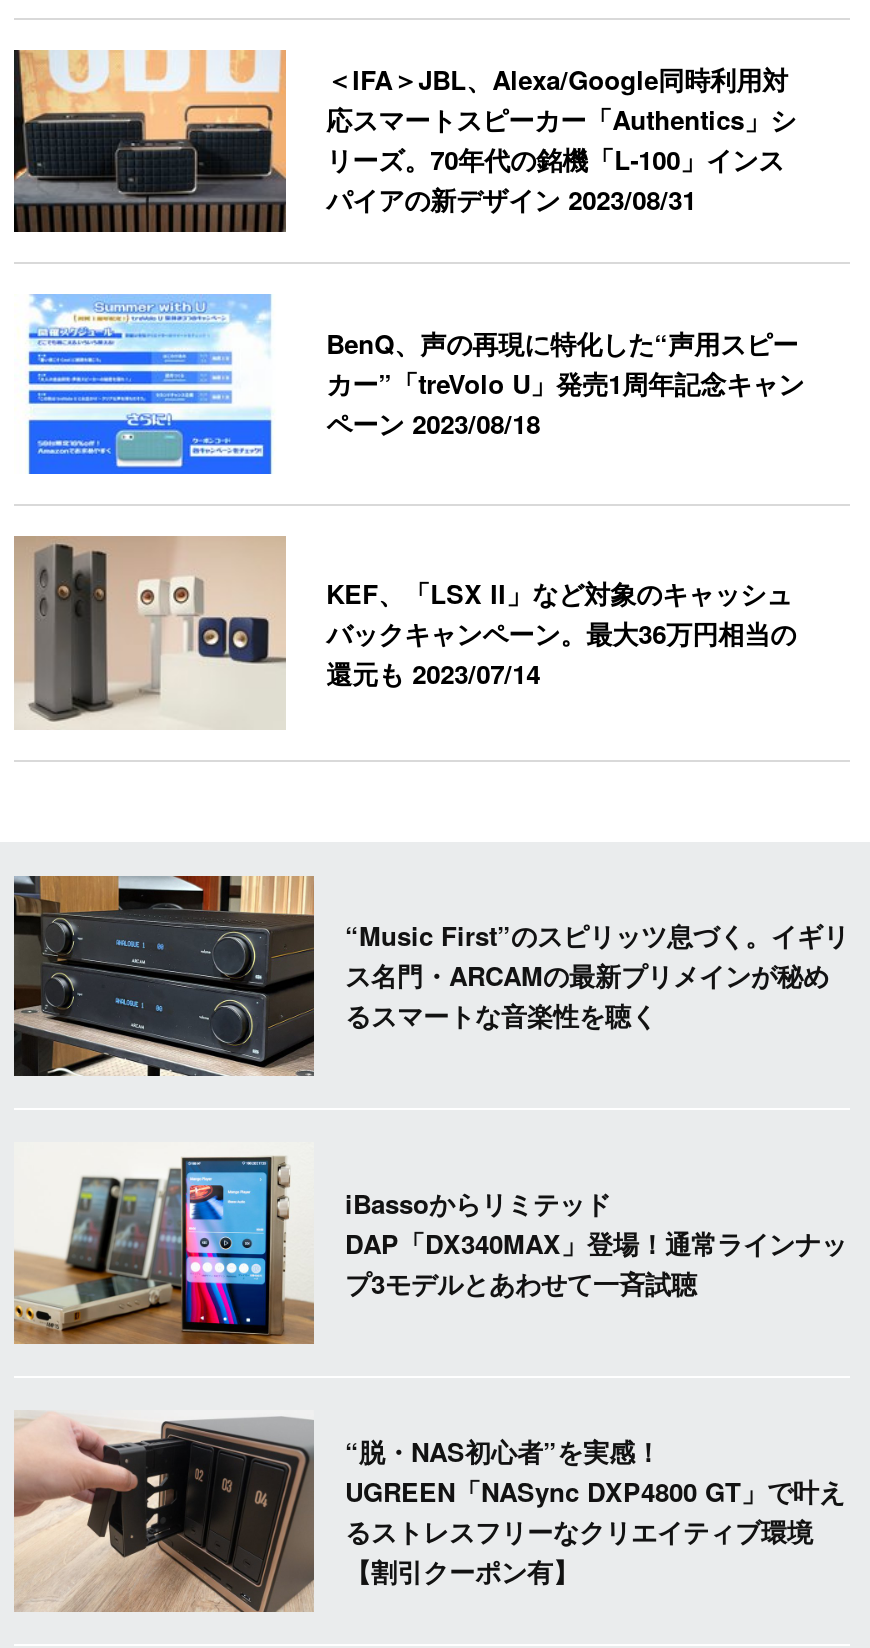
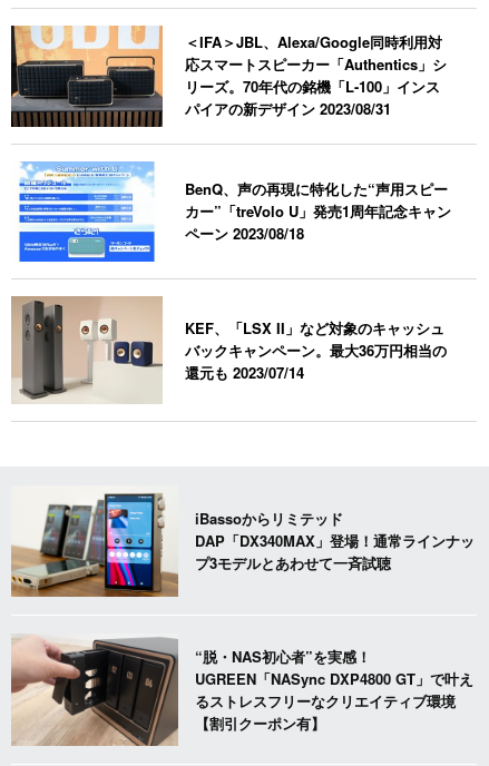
- [image]
- “Music First”のスピリッツ息づく。イギリ
- ス名門・ARCAMの最新プリメインが秘め
- るスマートな音楽性を聴く
